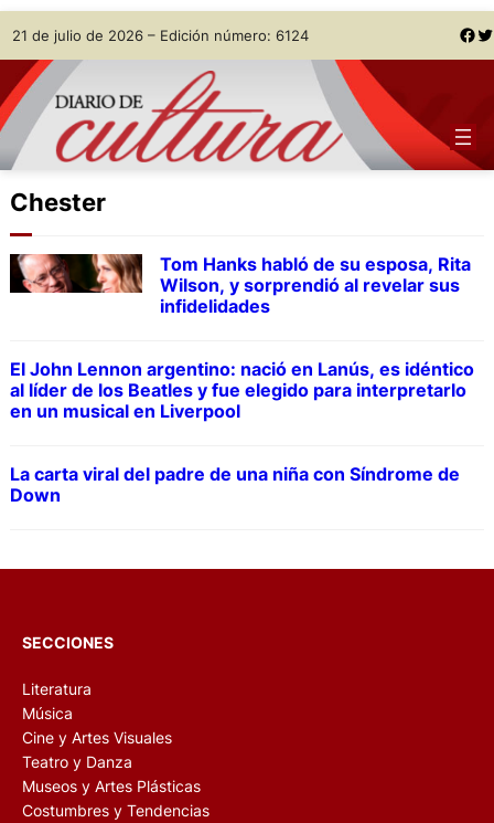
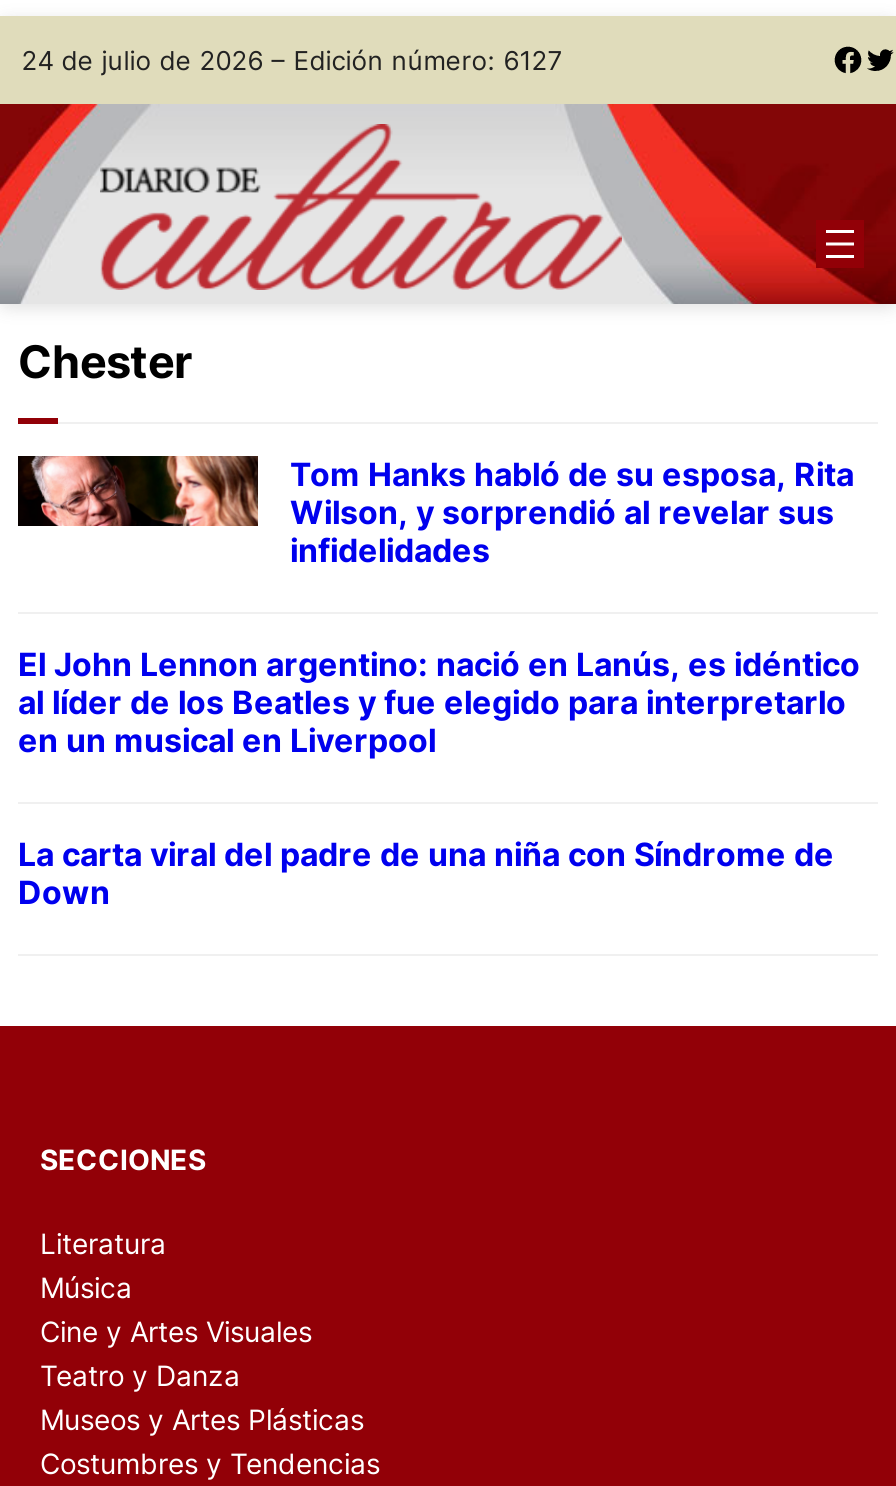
- 21 de julio de 2026 – Edición número: 6124
+ 24 de julio de 2026 – Edición número: 6127
